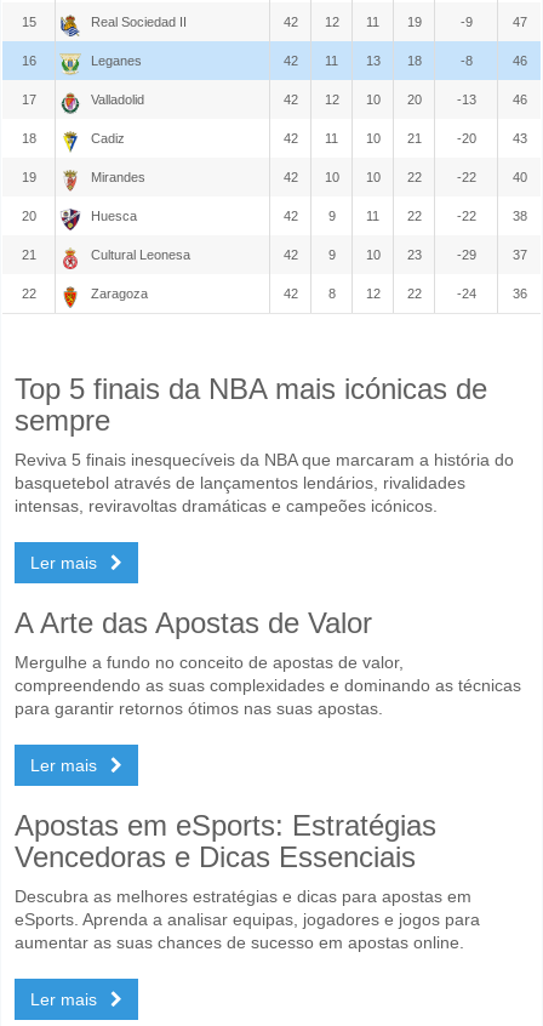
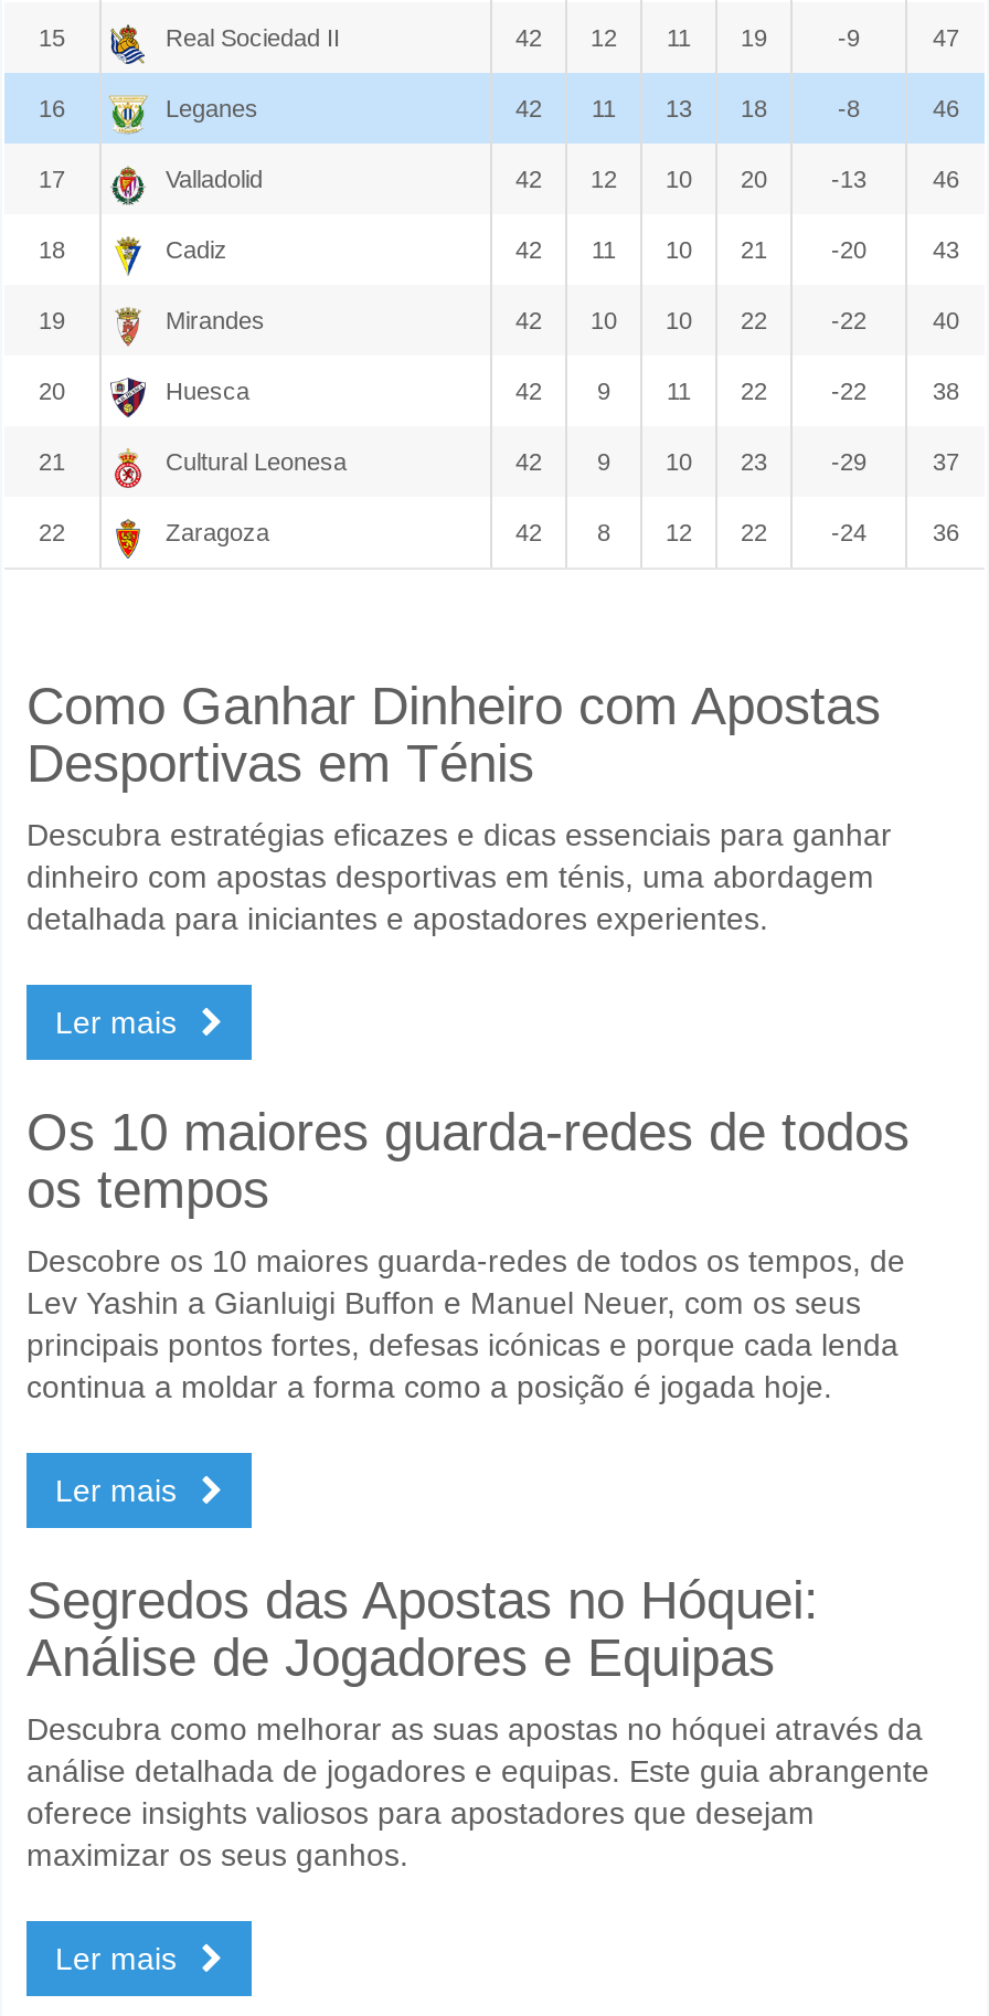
- Top 5 finais da NBA mais icónicas de
- sempre
- Reviva 5 finais inesquecíveis da NBA que marcaram a história do
- basquetebol através de lançamentos lendários, rivalidades
- intensas, reviravoltas dramáticas e campeões icónicos.
+ Como Ganhar Dinheiro com Apostas
+ Desportivas em Ténis
+ Descubra estratégias eficazes e dicas essenciais para ganhar
+ dinheiro com apostas desportivas em ténis, uma abordagem
+ detalhada para iniciantes e apostadores experientes.

- A Arte das Apostas de Valor
- Mergulhe a fundo no conceito de apostas de valor,
- compreendendo as suas complexidades e dominando as técnicas
- para garantir retornos ótimos nas suas apostas.
+ Os 10 maiores guarda-redes de todos
+ os tempos
+ Descobre os 10 maiores guarda-redes de todos os tempos, de
+ Lev Yashin a Gianluigi Buffon e Manuel Neuer, com os seus
+ principais pontos fortes, defesas icónicas e porque cada lenda
+ continua a moldar a forma como a posição é jogada hoje.

- Apostas em eSports: Estratégias
- Vencedoras e Dicas Essenciais
- Descubra as melhores estratégias e dicas para apostas em
- eSports. Aprenda a analisar equipas, jogadores e jogos para
- aumentar as suas chances de sucesso em apostas online.
+ Segredos das Apostas no Hóquei:
+ Análise de Jogadores e Equipas
+ Descubra como melhorar as suas apostas no hóquei através da
+ análise detalhada de jogadores e equipas. Este guia abrangente
+ oferece insights valiosos para apostadores que desejam
+ maximizar os seus ganhos.
